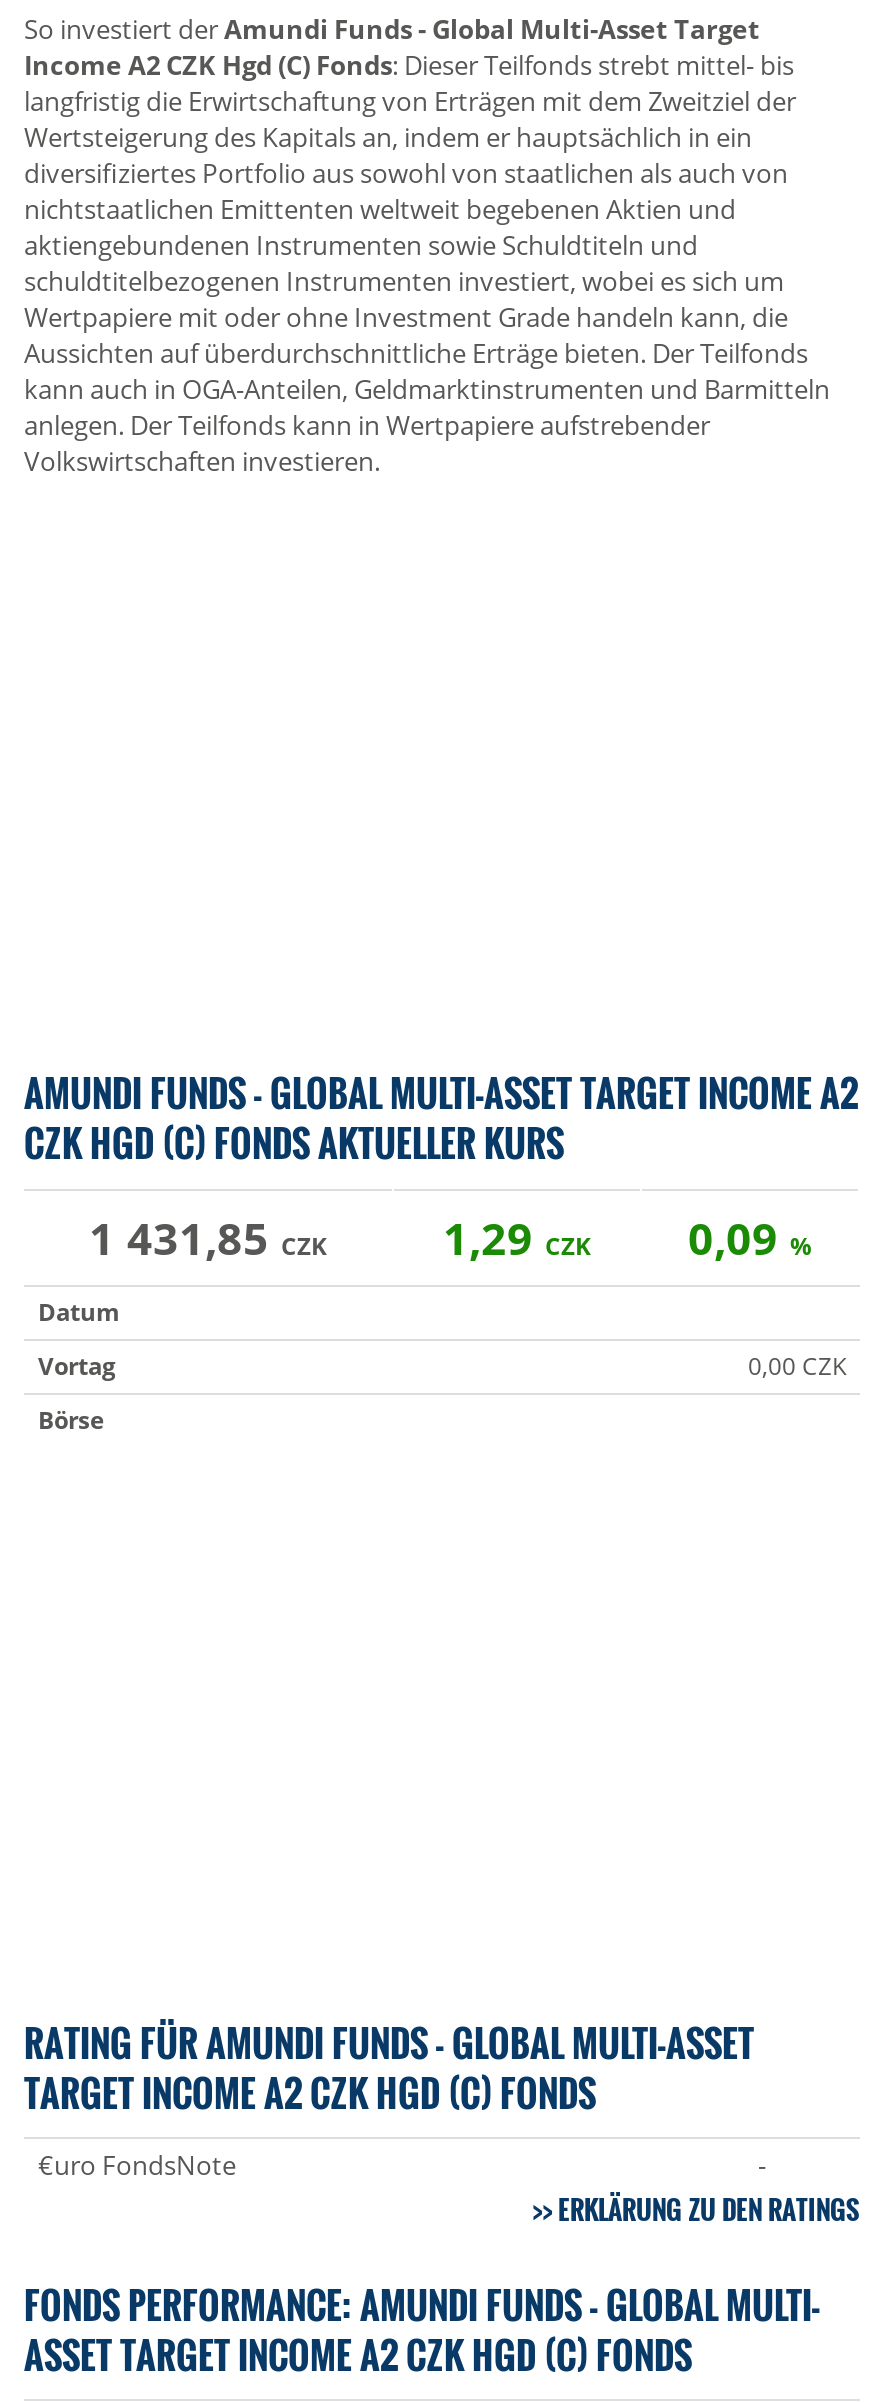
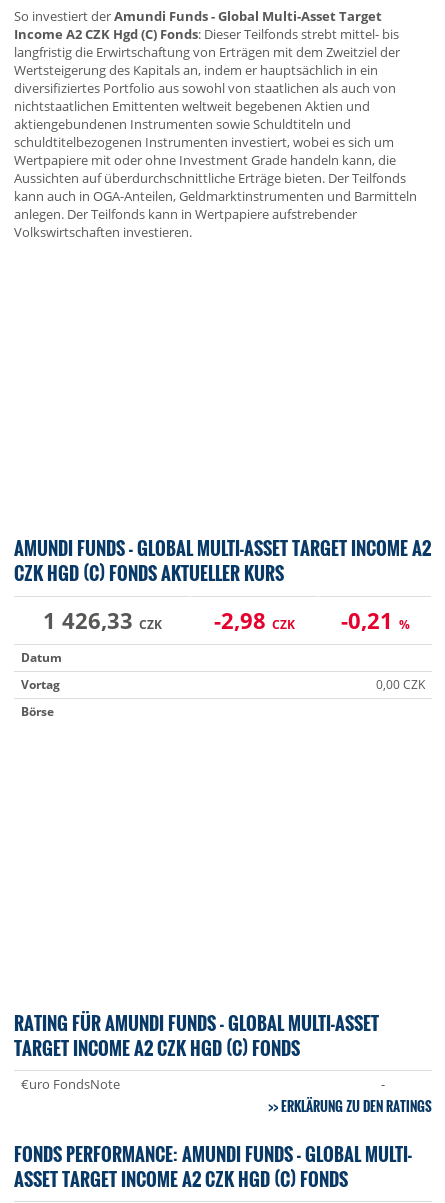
- 1 431,85 CZK
+ 1 426,33 CZK

- 1,29 CZK
+ -2,98 CZK

- 0,09%
+ -0,21%
